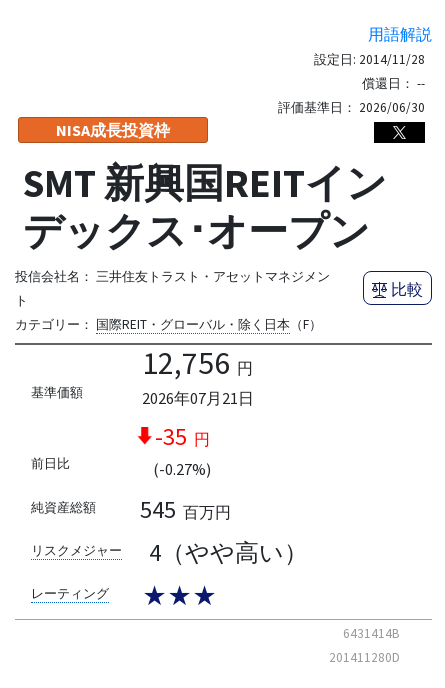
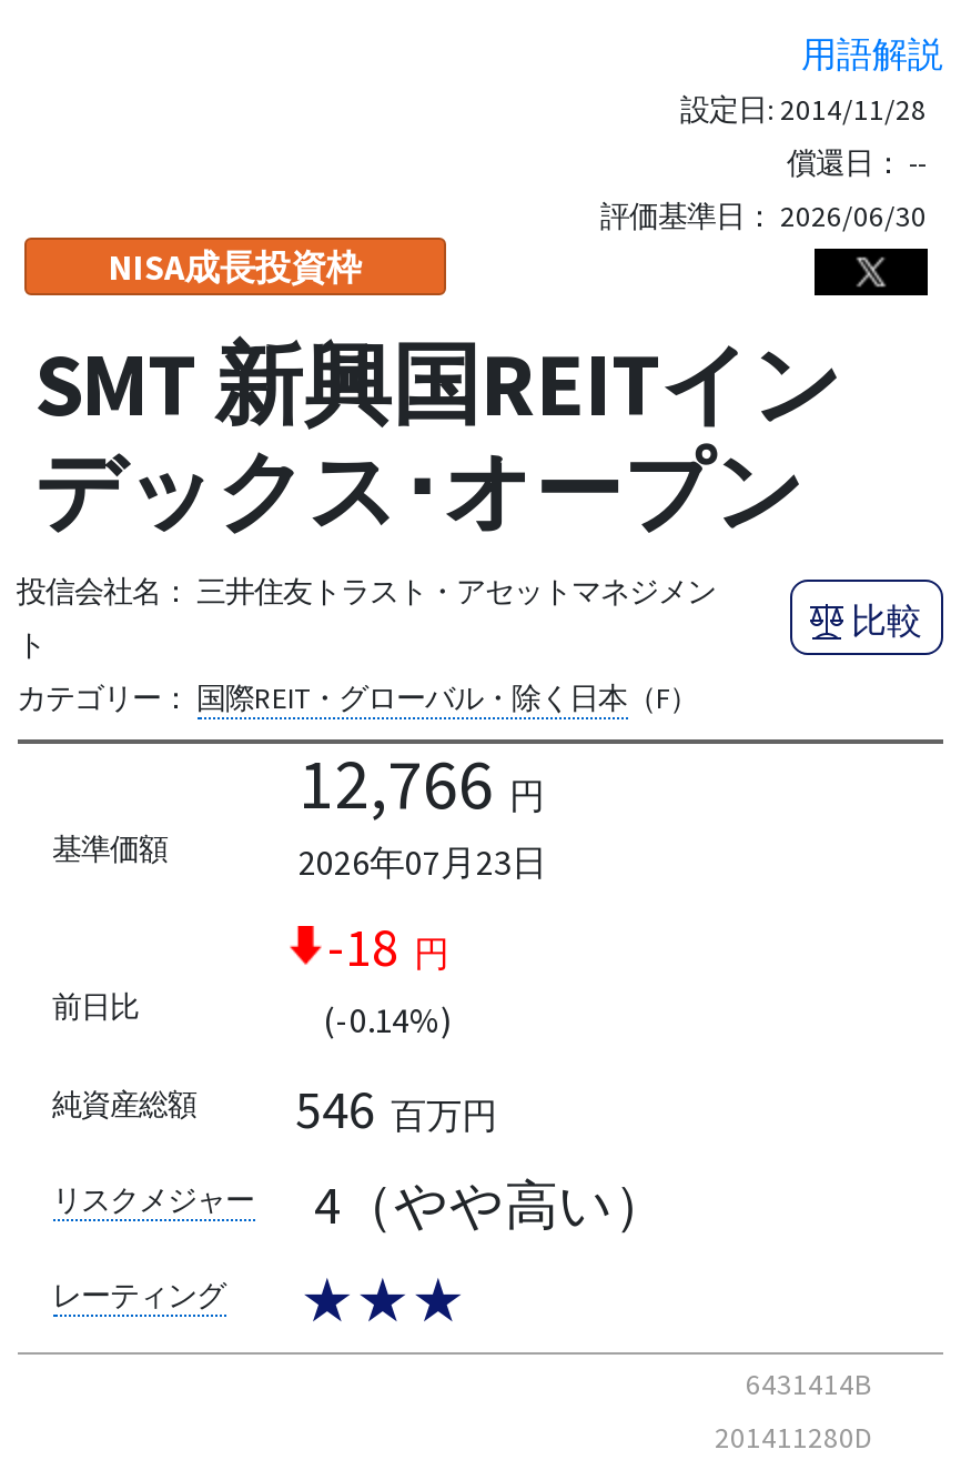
- 12,756 円
+ 12,766 円

- 2026年07月21日
+ 2026年07月23日

- -35 円
+ -18 円

- (-0.27%)
+ (-0.14%)

- 545 百万円
+ 546 百万円
